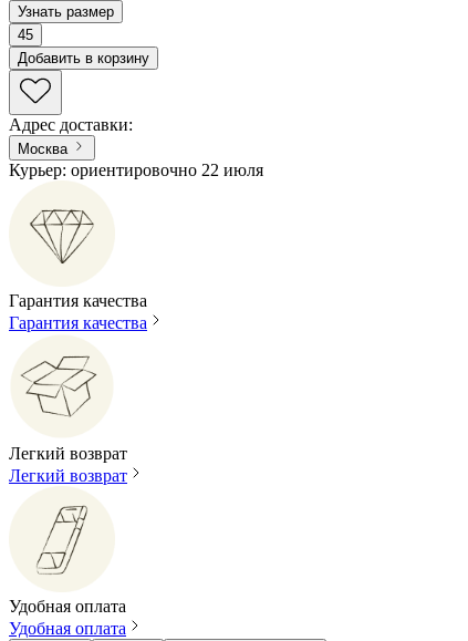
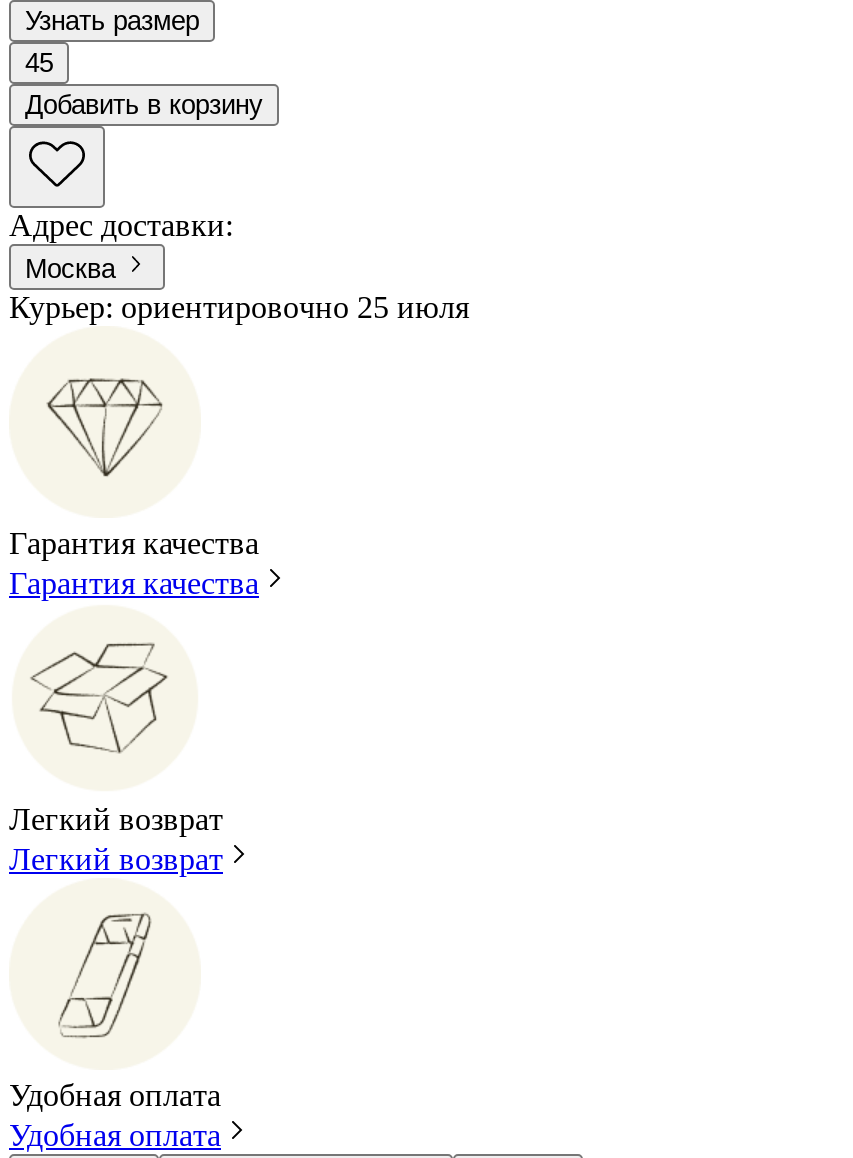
- Курьер: ориентировочно 22 июля
+ Курьер: ориентировочно 25 июля
